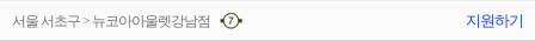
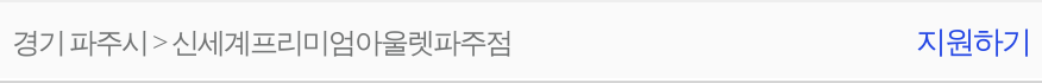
- 서울 서초구 > 뉴코아아울렛강남점
+ 경기 파주시 > 신세계프리미엄아울렛파주점
